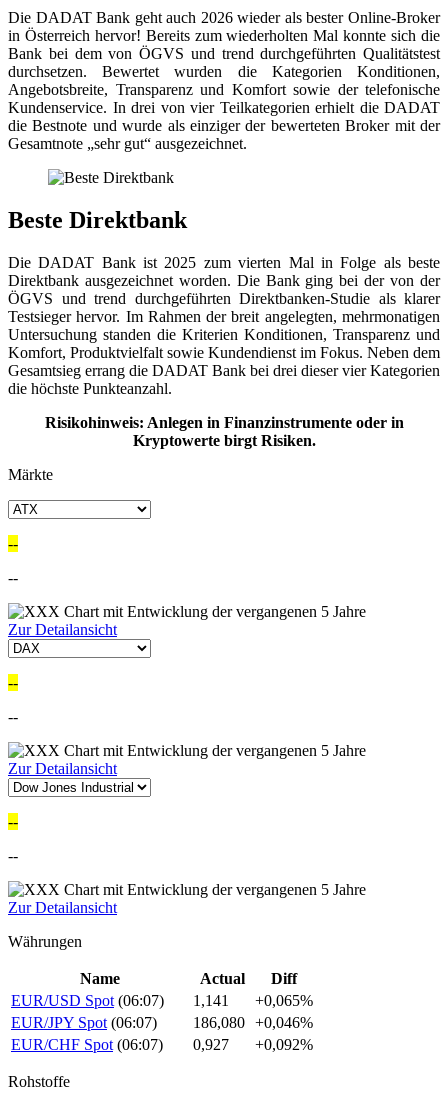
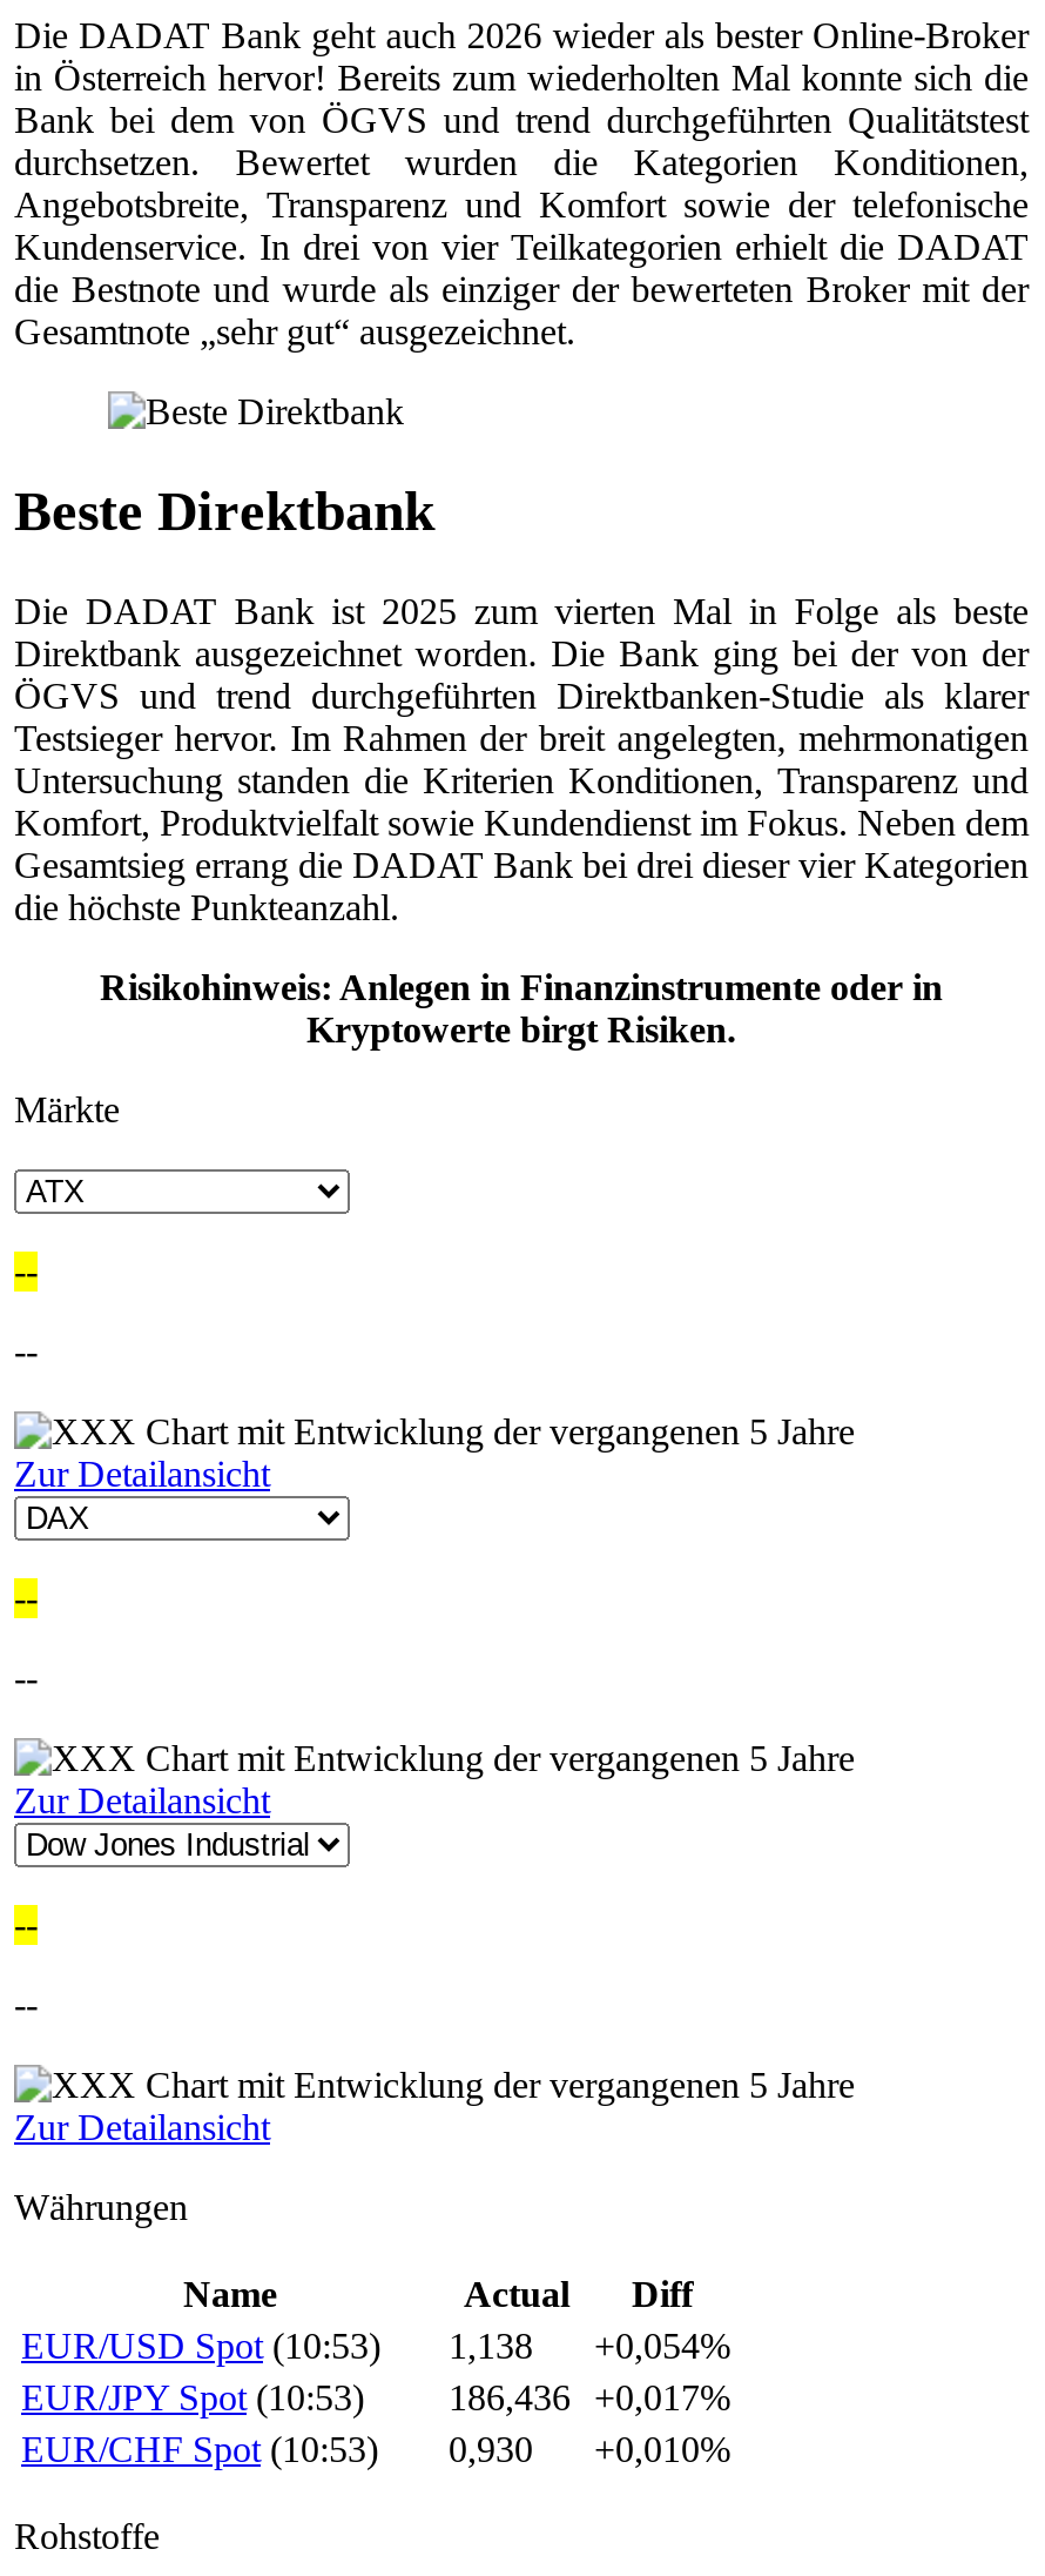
- EUR/USD Spot (06:07)
+ EUR/USD Spot (10:53)

- 1,141
+ 1,138

- +0,065%
+ +0,054%

- EUR/JPY Spot (06:07)
+ EUR/JPY Spot (10:53)

- 186,080 +0,046%
+ 186,436 +0,017%

- EUR/CHF Spot (06:07)
+ EUR/CHF Spot (10:53)

- 0,927
+ 0,930

- +0,092%
+ +0,010%
